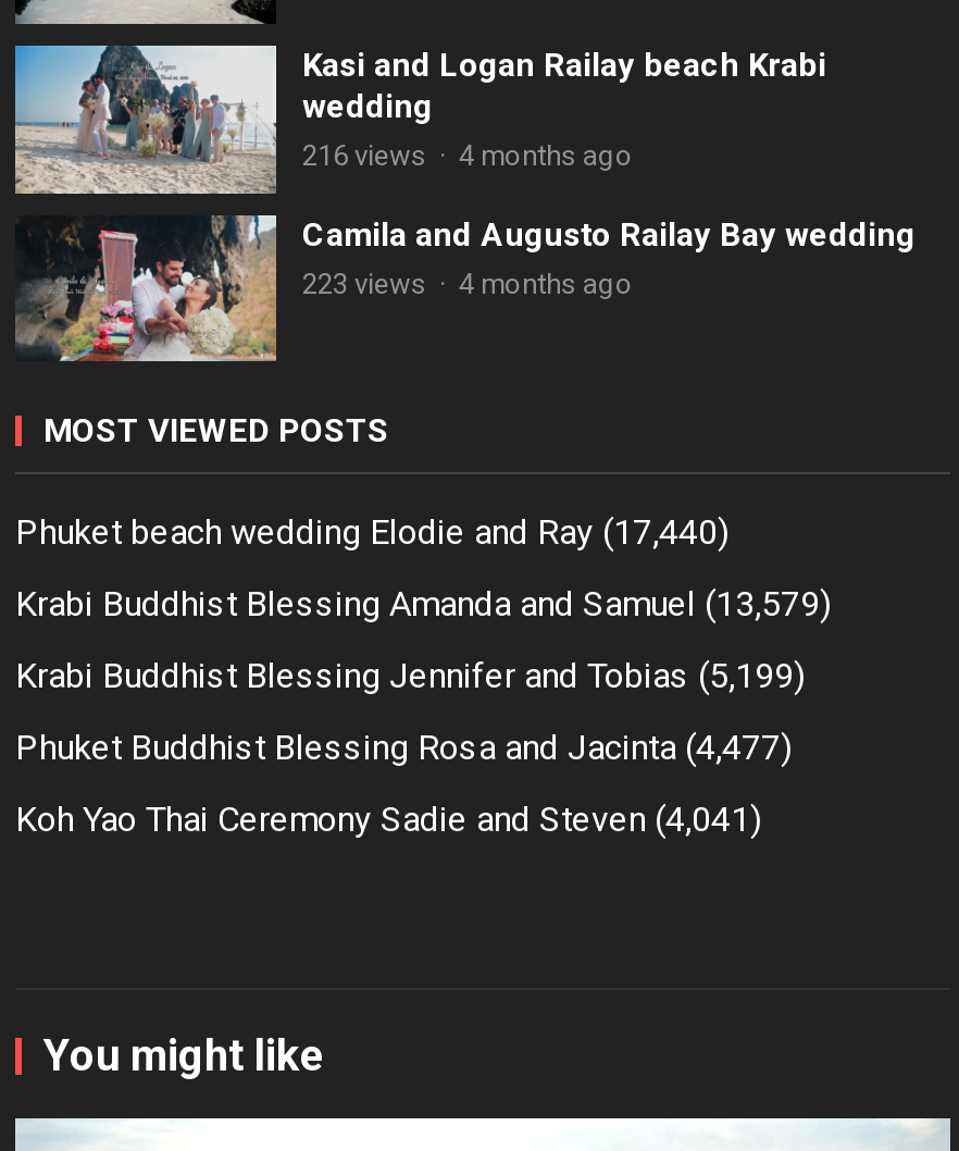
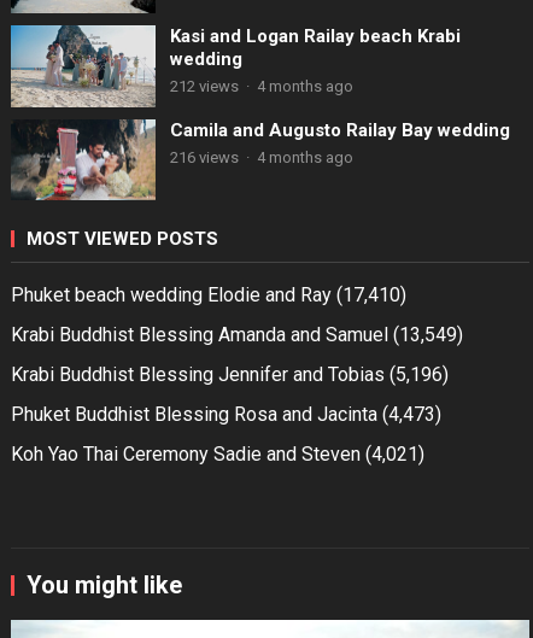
moved down: 216 views · 4 months ago

+ 212 views · 4 months ago

- 223 views · 4 months ago

- Phuket beach wedding Elodie and Ray (17,440)
+ Phuket beach wedding Elodie and Ray (17,410)

- Krabi Buddhist Blessing Amanda and Samuel (13,579)
+ Krabi Buddhist Blessing Amanda and Samuel (13,549)

- Krabi Buddhist Blessing Jennifer and Tobias (5,199)
+ Krabi Buddhist Blessing Jennifer and Tobias (5,196)

- Phuket Buddhist Blessing Rosa and Jacinta (4,477)
+ Phuket Buddhist Blessing Rosa and Jacinta (4,473)

- Koh Yao Thai Ceremony Sadie and Steven (4,041)
+ Koh Yao Thai Ceremony Sadie and Steven (4,021)
